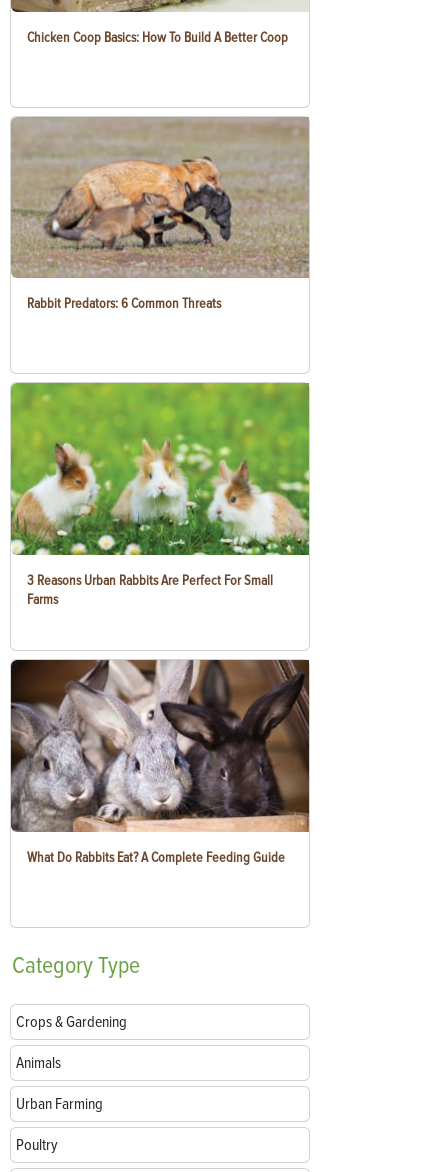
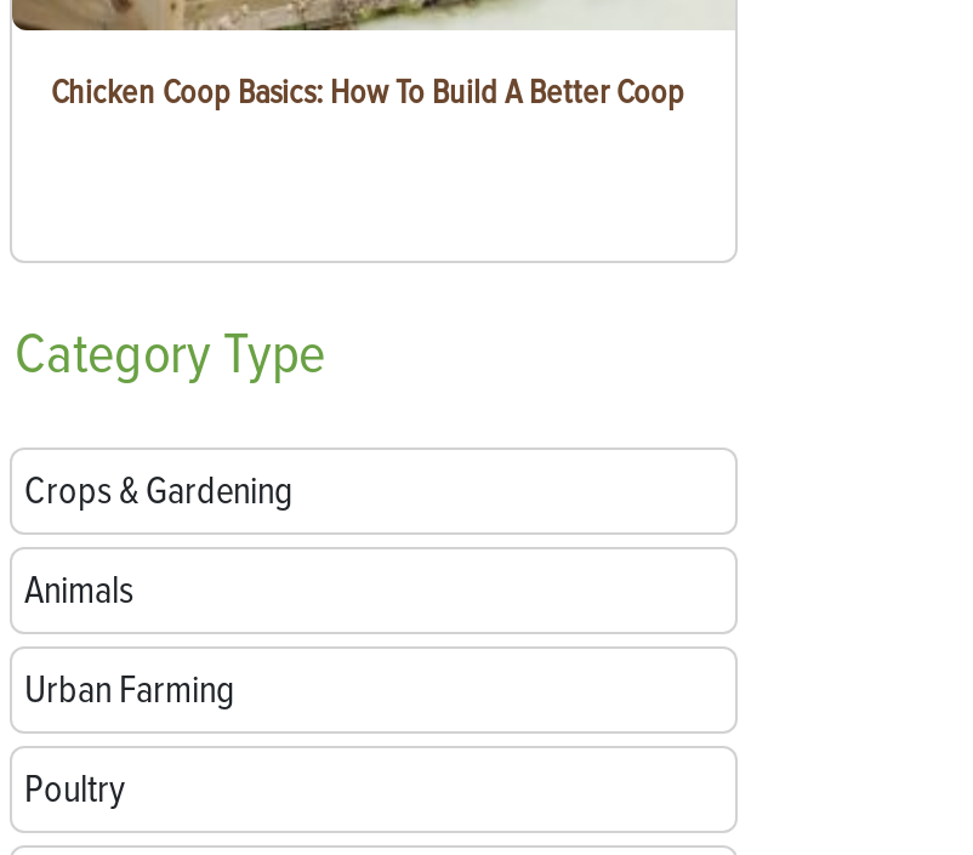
- [image]
- Rabbit Predators: 6 Common Threats

- [image]
- 3 Reasons Urban Rabbits Are Perfect For Small
- Farms

- [image]
- What Do Rabbits Eat? A Complete Feeding Guide
